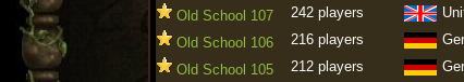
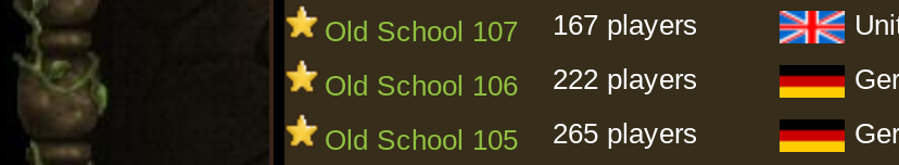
- Old School 107 242 players
+ Old School 107 167 players

- Old School 106 216 players
+ Old School 106 222 players

- Old School 105 212 players
+ Old School 105 265 players
